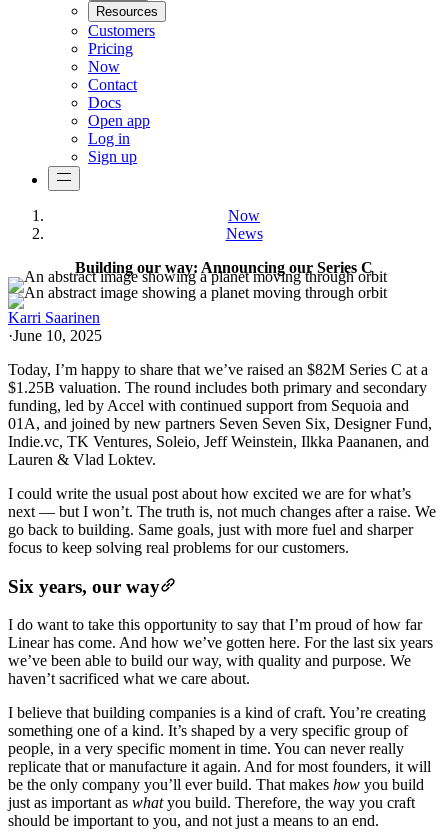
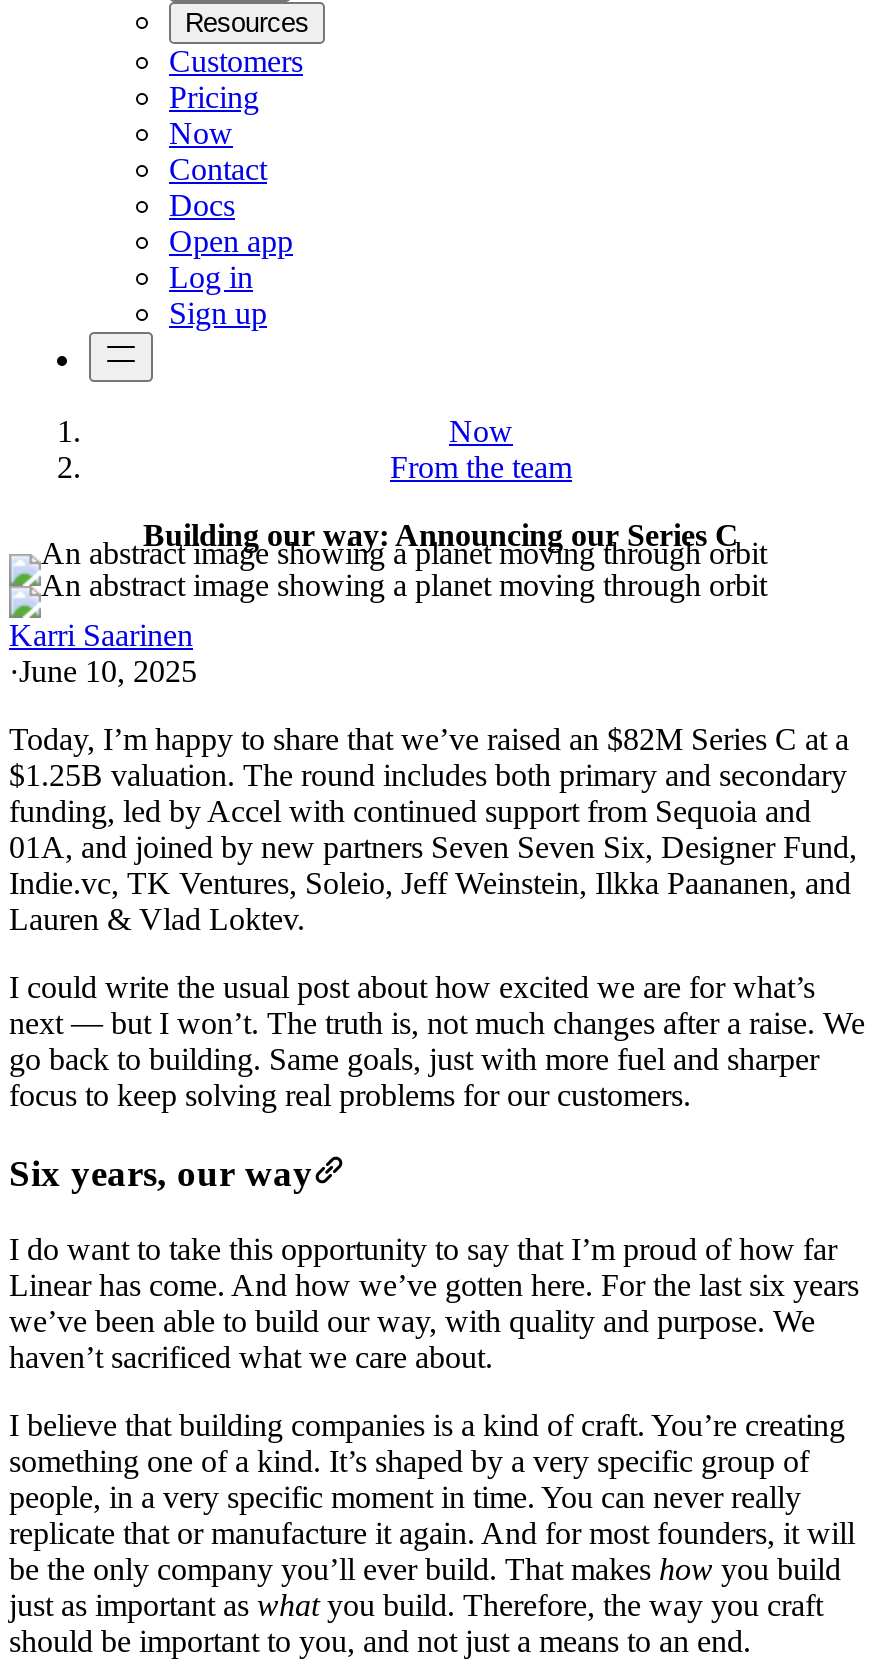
- News
+ From the team
